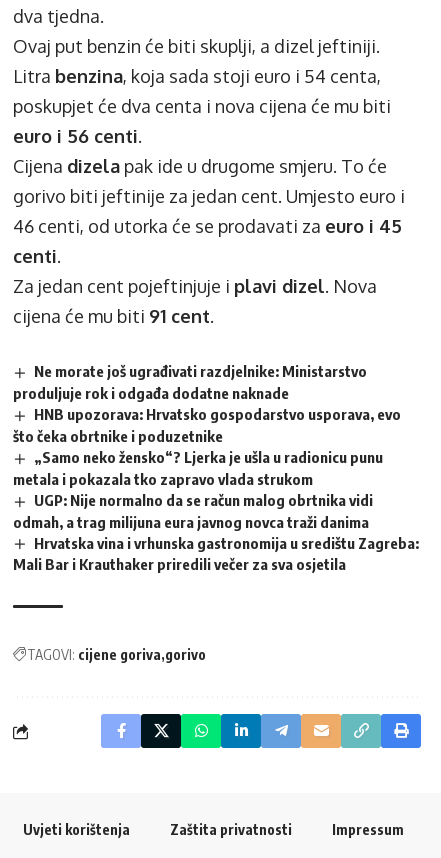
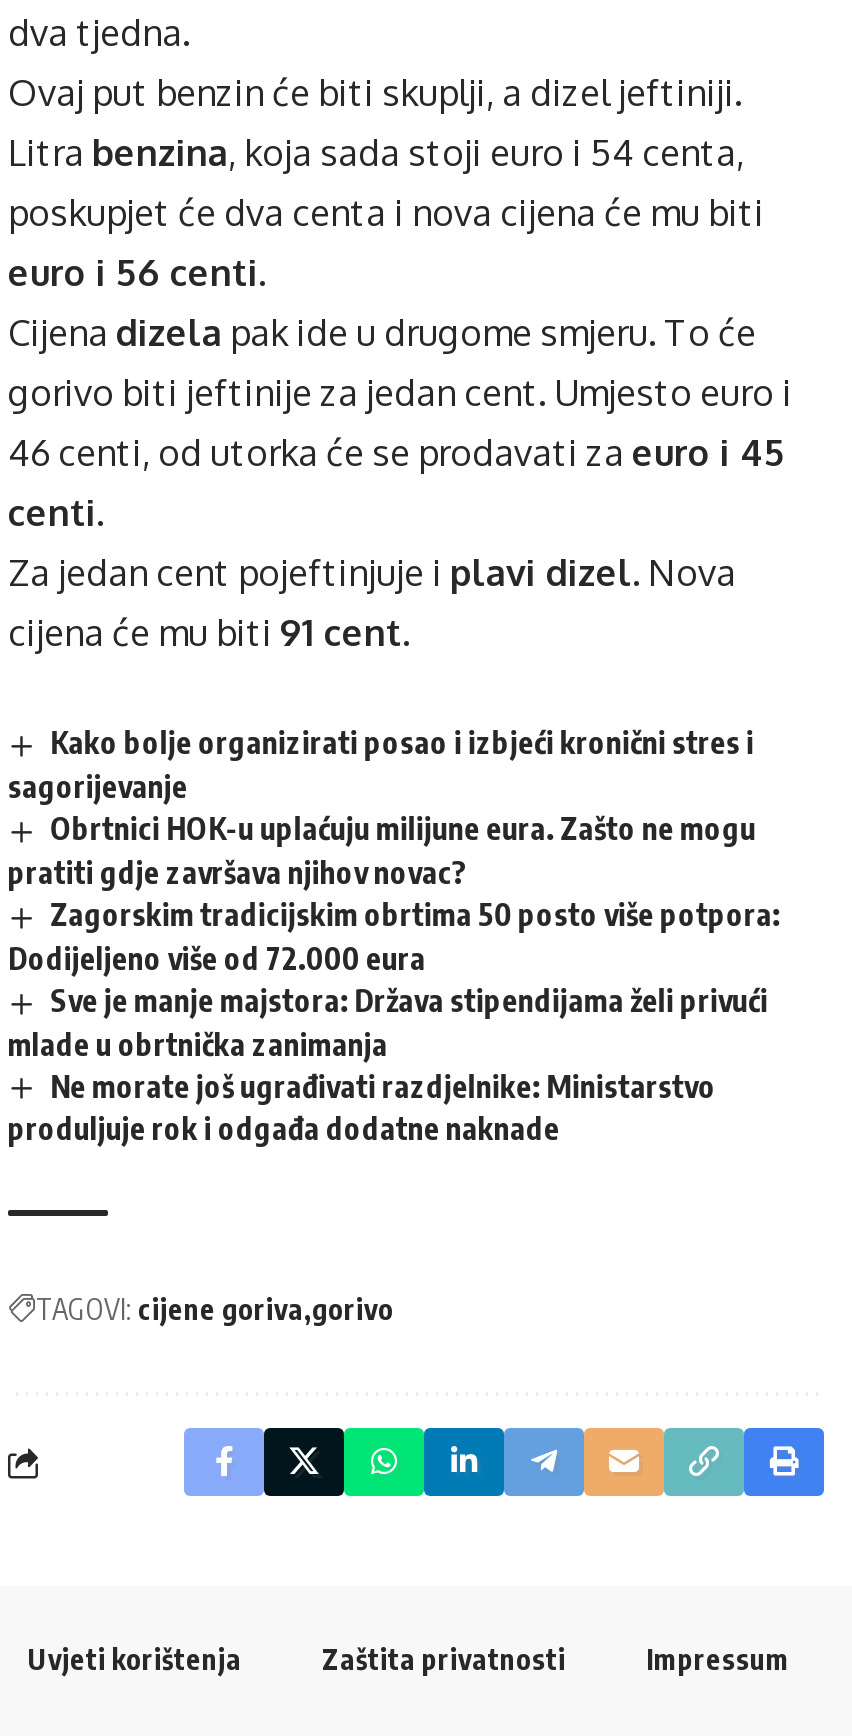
+ Kako bolje organizirati posao i izbjeći kronični stres i
+ sagorijevanje
+ Obrtnici HOK-u uplaćuju milijune eura. Zašto ne mogu
+ pratiti gdje završava njihov novac?
+ Zagorskim tradicijskim obrtima 50 posto više potpora:
+ Dodijeljeno više od 72.000 eura
+ Sve je manje majstora: Država stipendijama želi privući
+ mlade u obrtnička zanimanja

moved down: Ne morate još ugrađivati razdjelnike: Ministarstvo | produljuje rok i odgađa dodatne naknade

- HNB upozorava: Hrvatsko gospodarstvo usporava, evo
- što čeka obrtnike i poduzetnike
- „Samo neko žensko“? Ljerka je ušla u radionicu punu
- metala i pokazala tko zapravo vlada strukom
- UGP: Nije normalno da se račun malog obrtnika vidi
- odmah, a trag milijuna eura javnog novca traži danima
- Hrvatska vina i vrhunska gastronomija u središtu Zagreba:
- Mali Bar i Krauthaker priredili večer za sva osjetila
